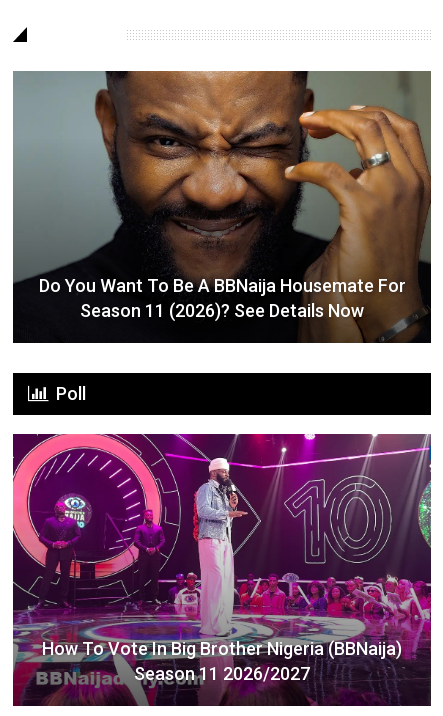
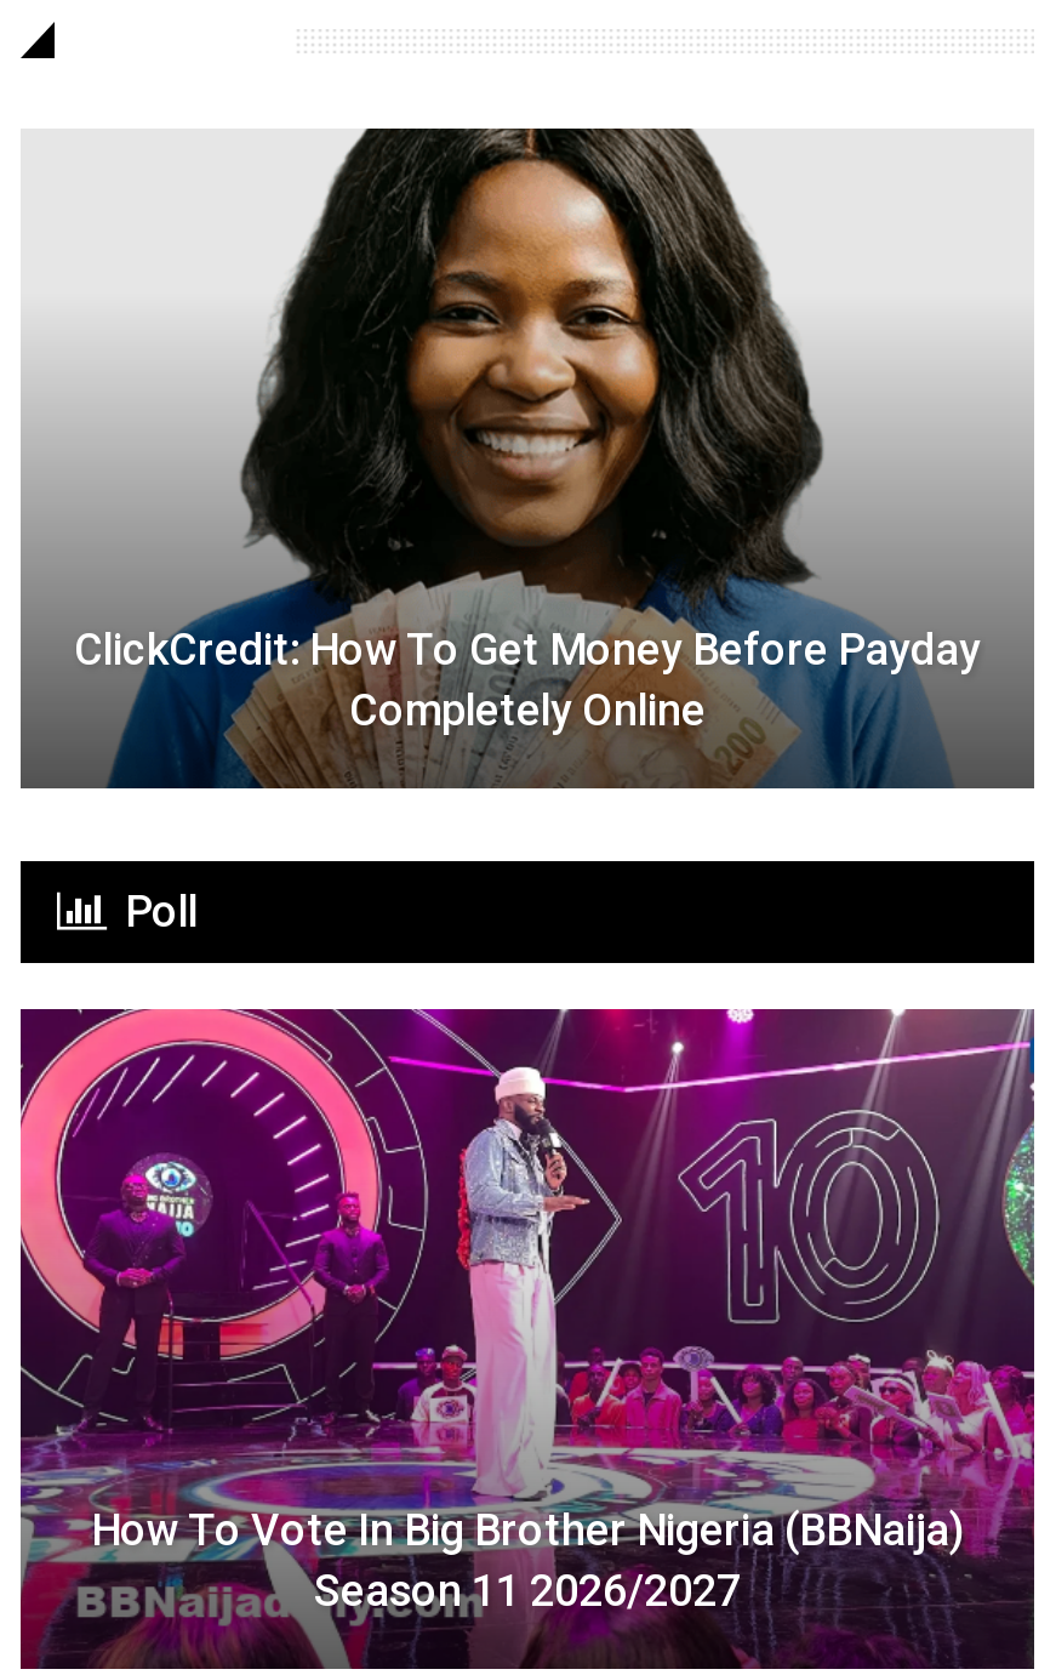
- [image]
- Do You Want To Be A BBNaija Housemate For
- Season 11 (2026)? See Details Now
+ [image]
+ ClickCredit: How To Get Money Before Payday
+ Completely Online
